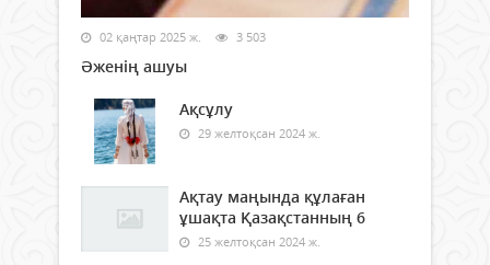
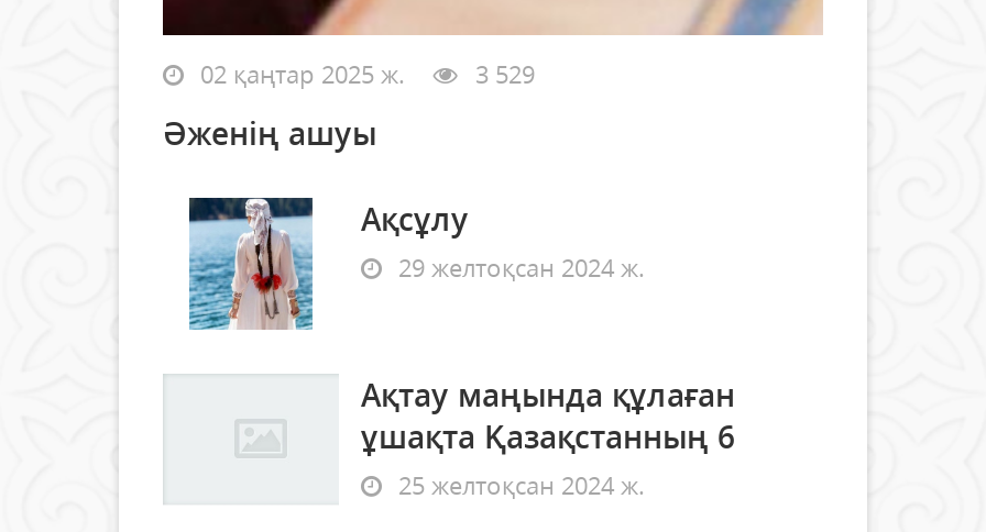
- 02 қаңтар 2025 ж. 3 503
+ 02 қаңтар 2025 ж. 3 529
